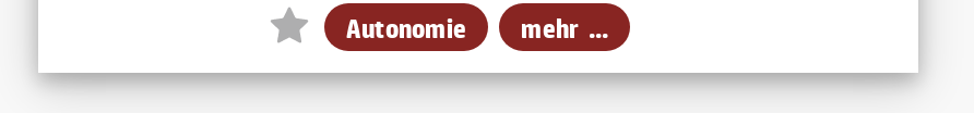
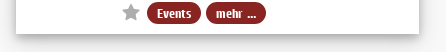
- Autonomie
+ Events
